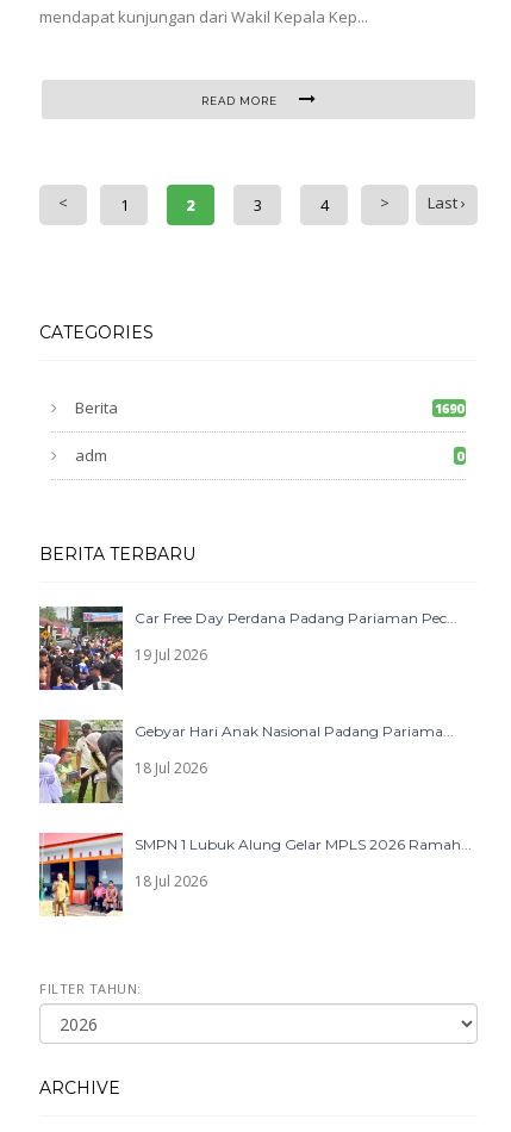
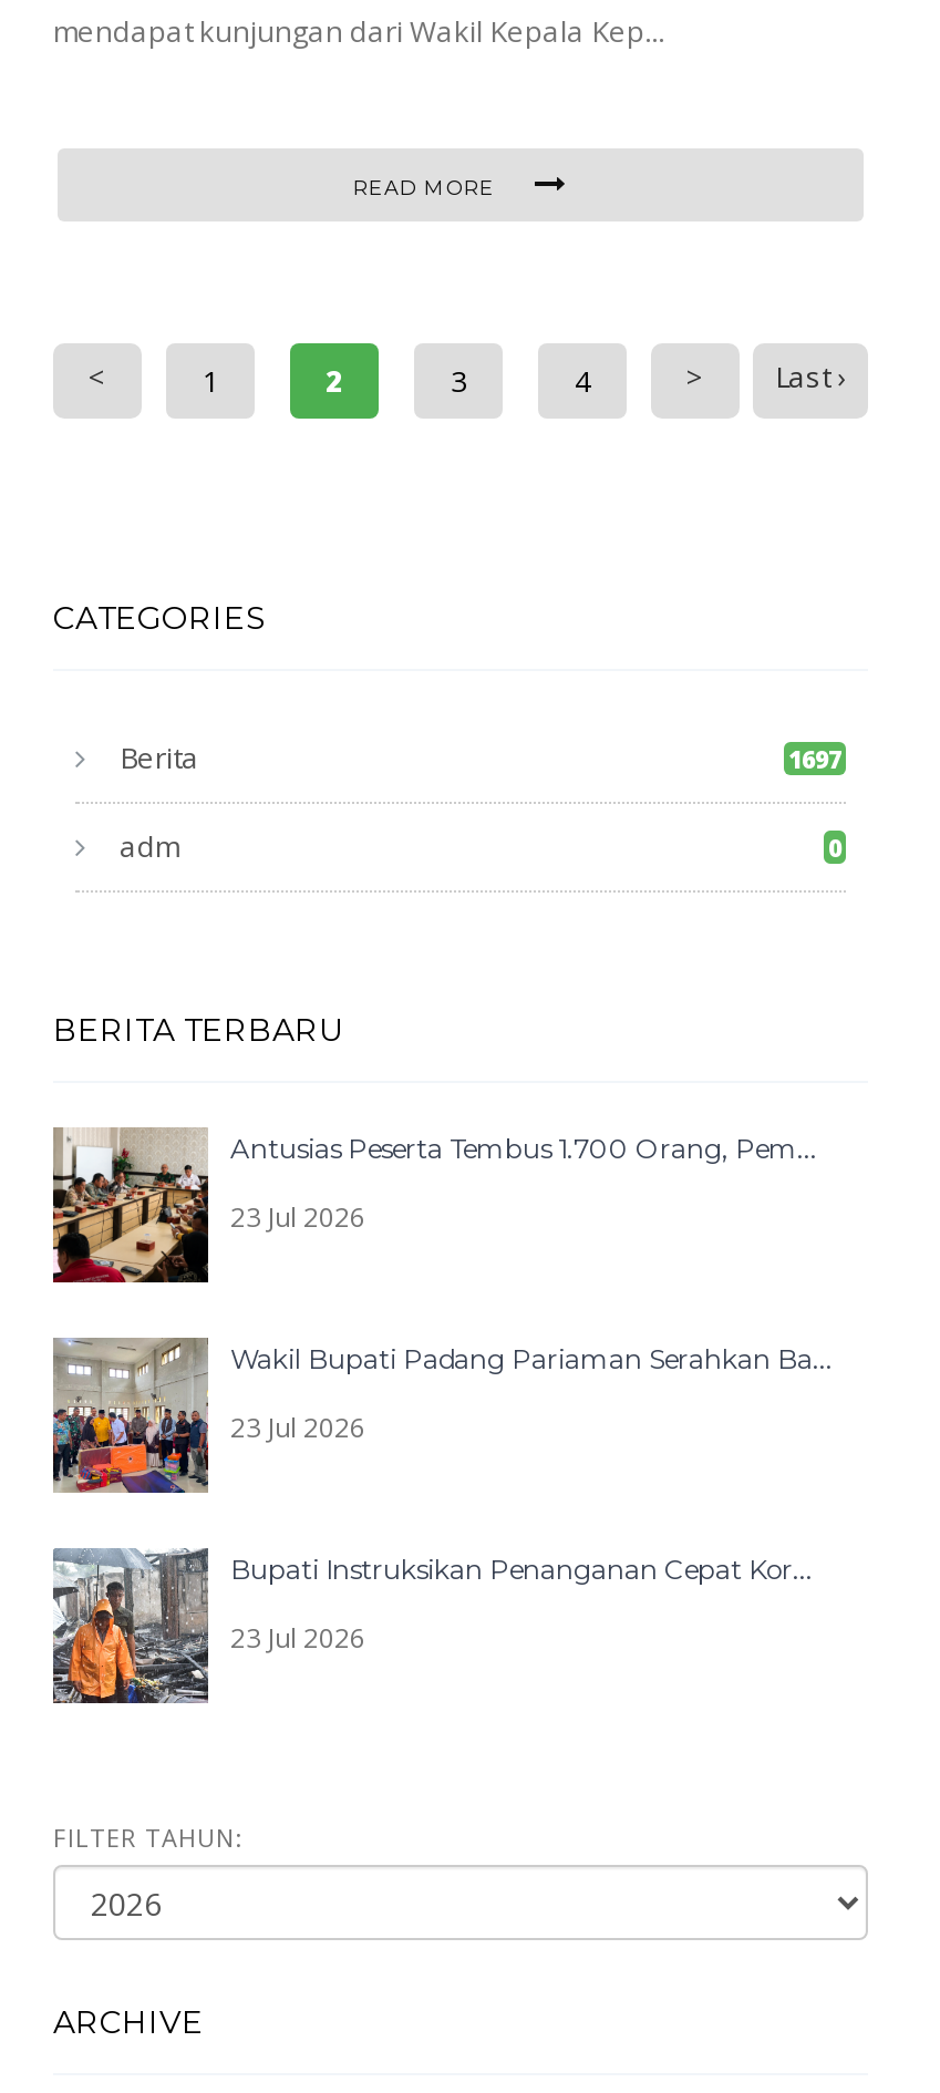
- 1690
+ 1697

- [image]
- Car Free Day Perdana Padang Pariaman Pec...
+ [image]
+ Antusias Peserta Tembus 1.700 Orang, Pem...

- 19 Jul 2026
+ 23 Jul 2026

- [image]
- Gebyar Hari Anak Nasional Padang Pariama...
+ [image]
+ Wakil Bupati Padang Pariaman Serahkan Ba...

- 18 Jul 2026
+ 23 Jul 2026

- [image]
- SMPN 1 Lubuk Alung Gelar MPLS 2026 Ramah...
+ [image]
+ Bupati Instruksikan Penanganan Cepat Kor...

- 18 Jul 2026
+ 23 Jul 2026
